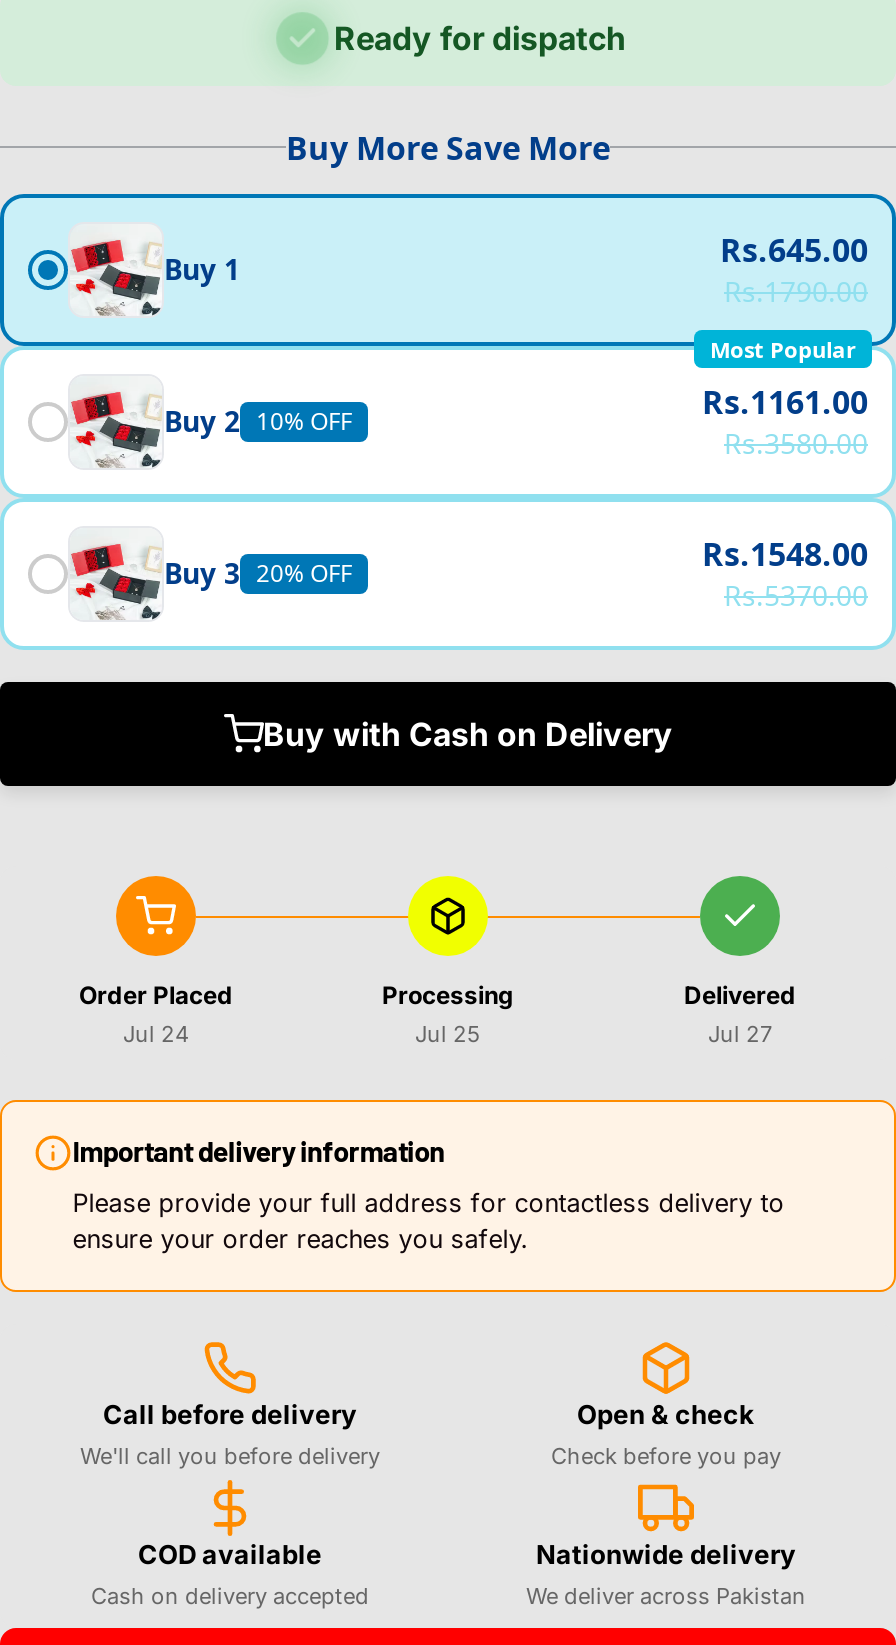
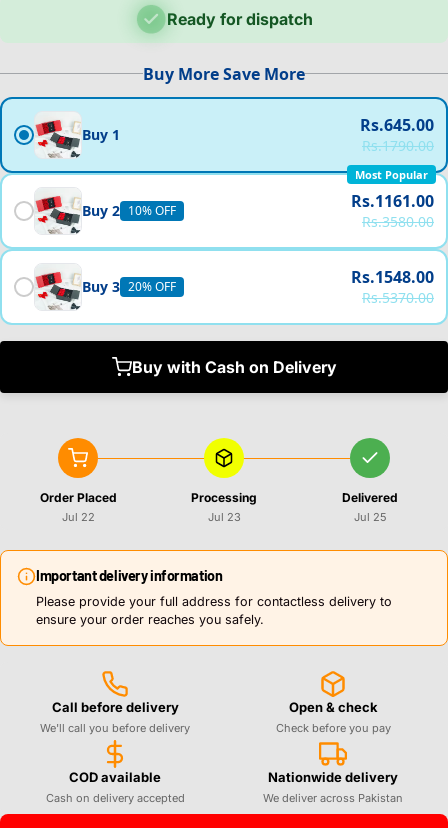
- Jul 24
+ Jul 22

- Jul 25
+ Jul 23

- Jul 27
+ Jul 25
